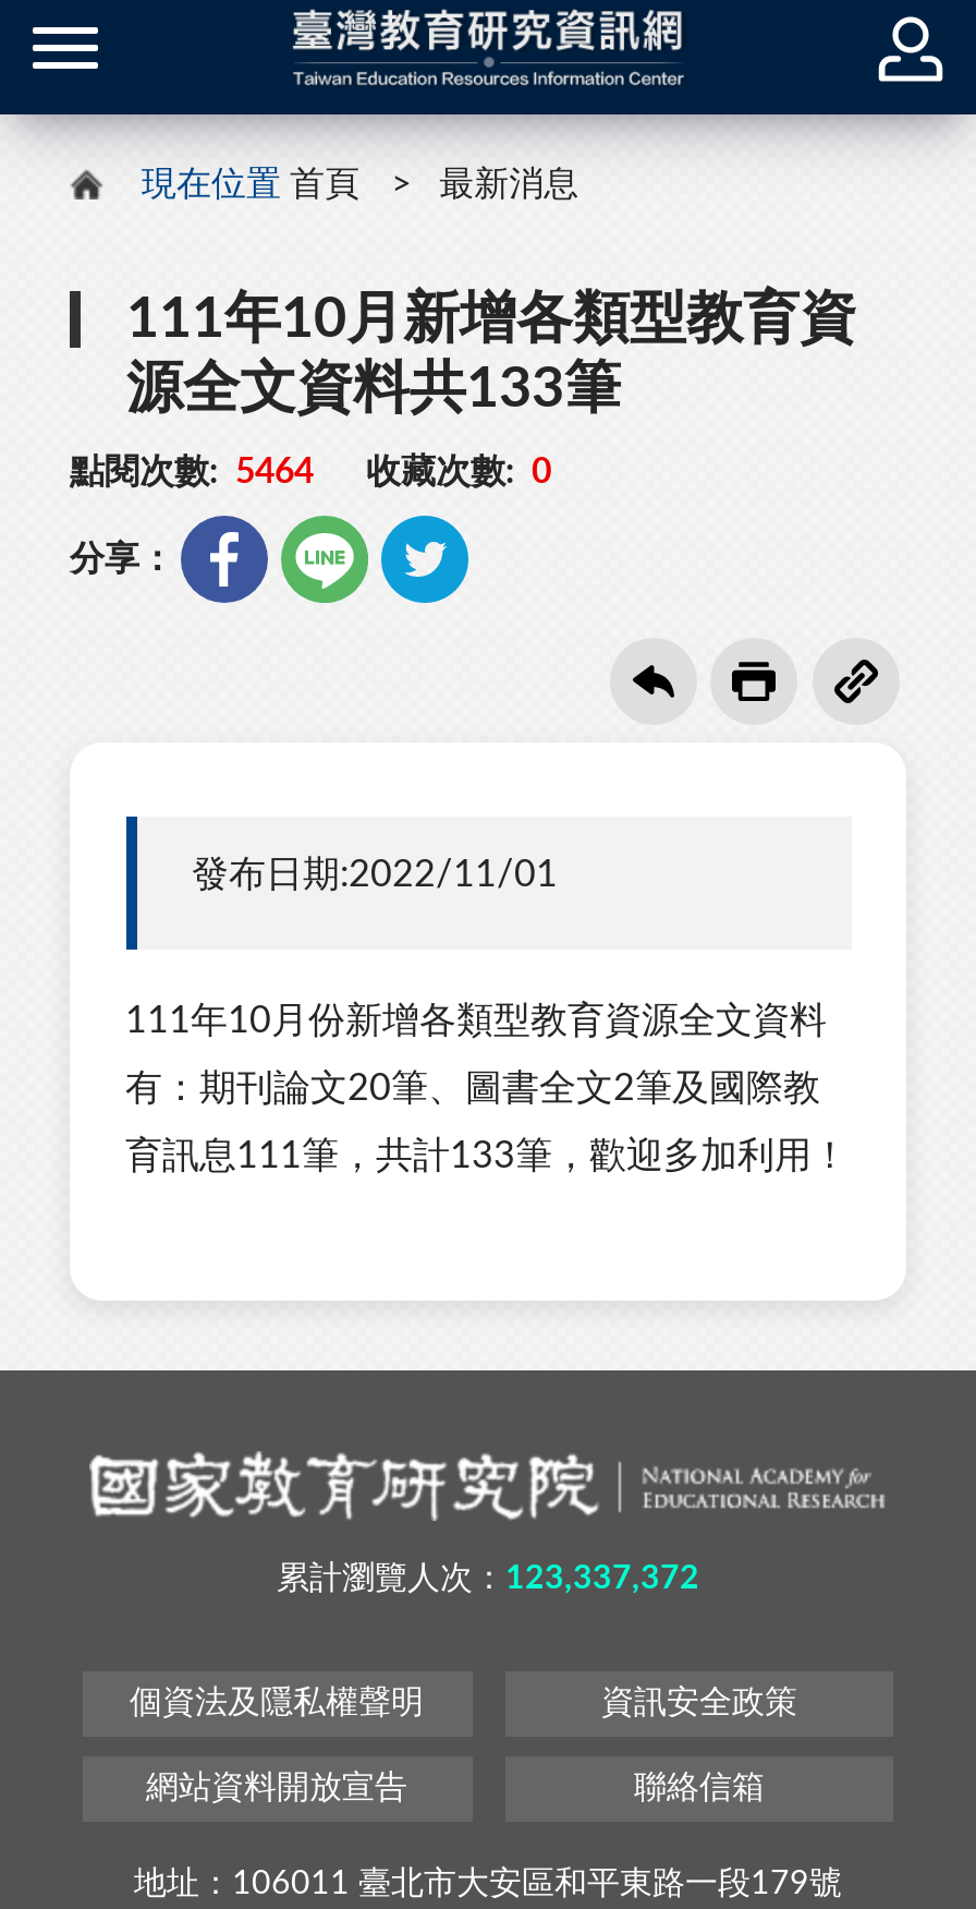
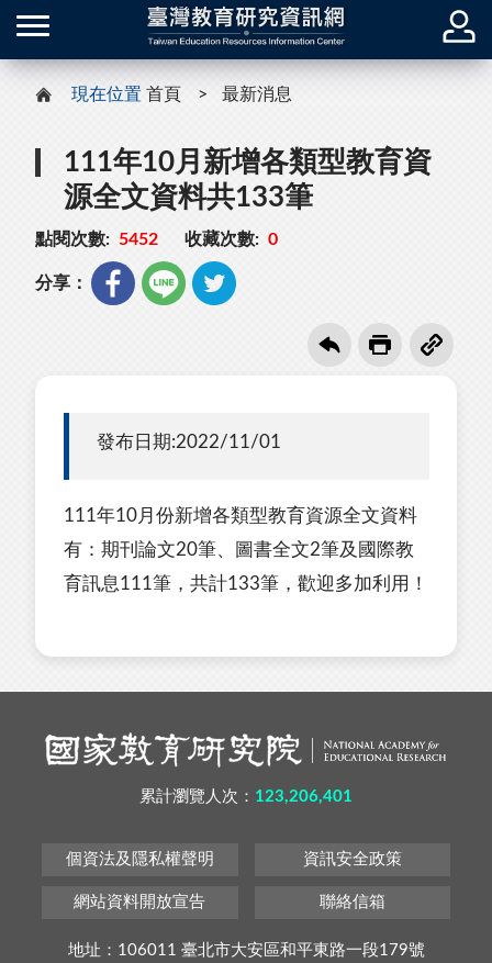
- 點閱次數: 5464 收藏次數: 0
+ 點閱次數: 5452 收藏次數: 0

- 累計瀏覽人次：123,337,372
+ 累計瀏覽人次：123,206,401
